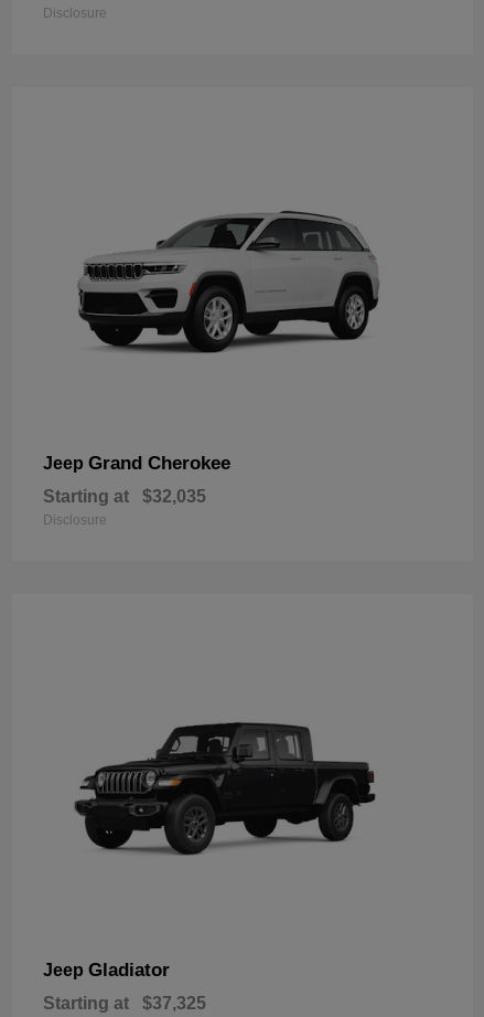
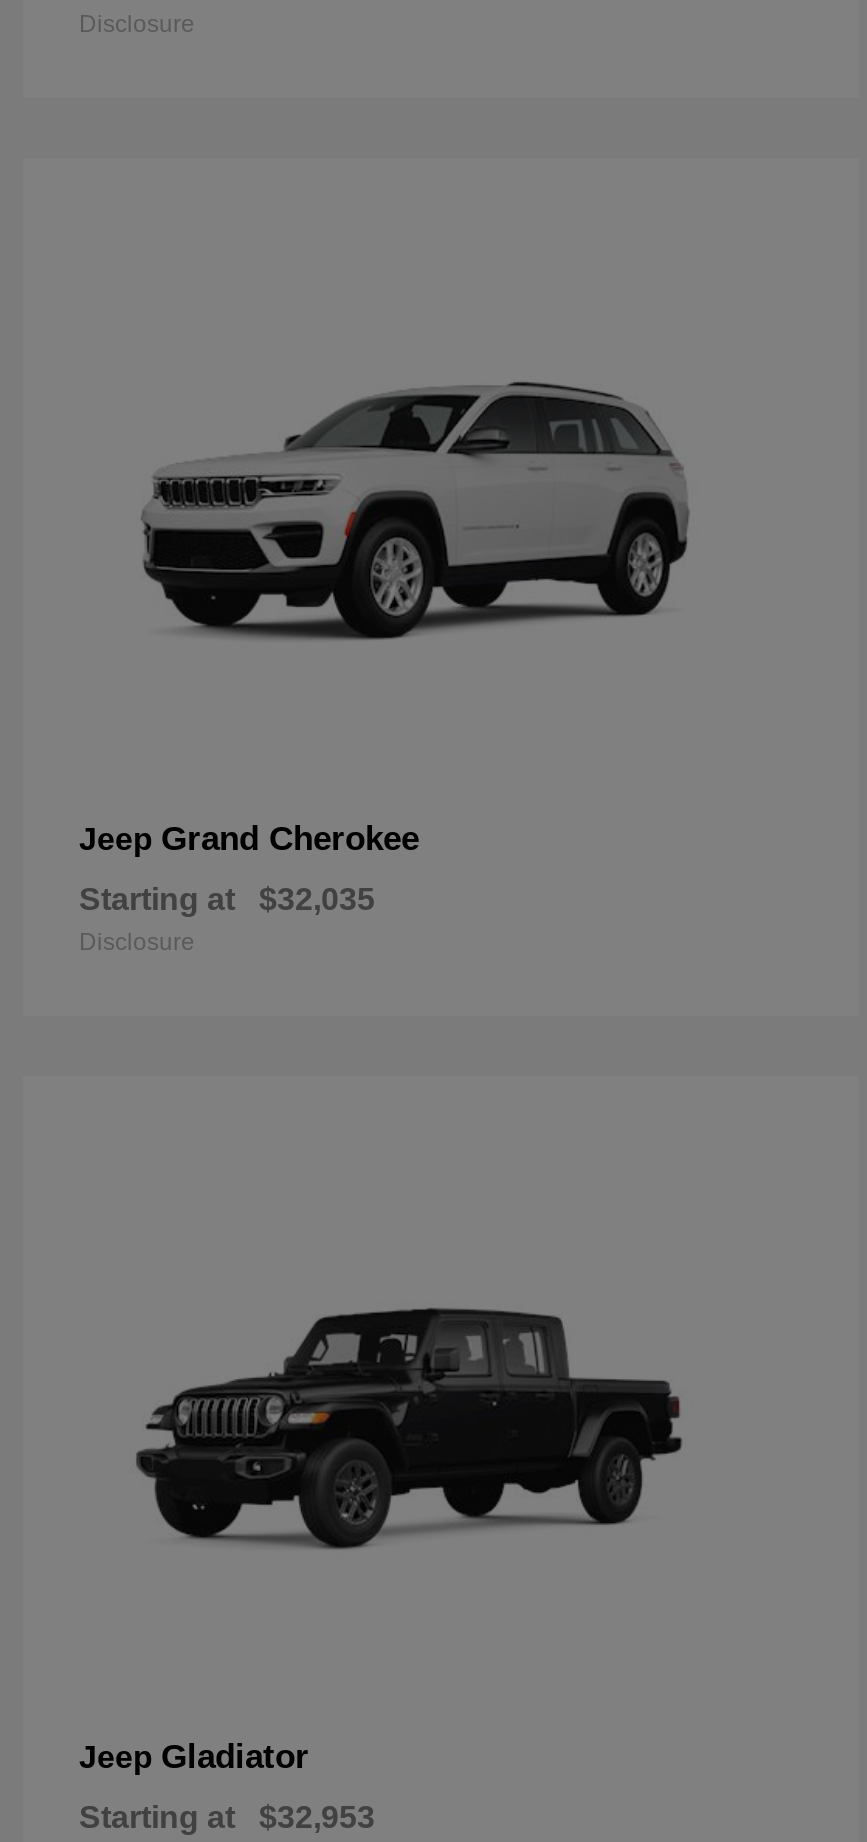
- Starting at $37,325
+ Starting at $32,953
